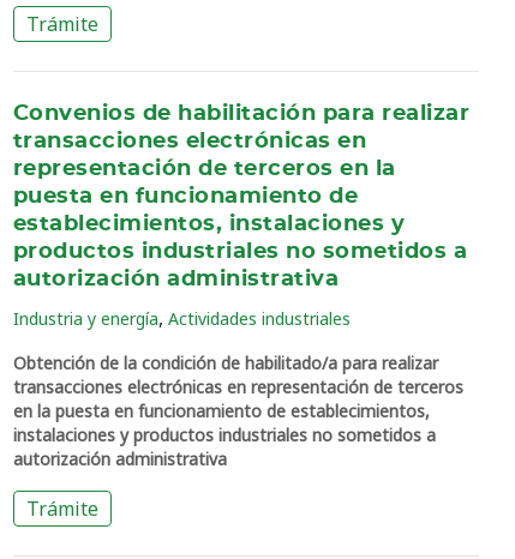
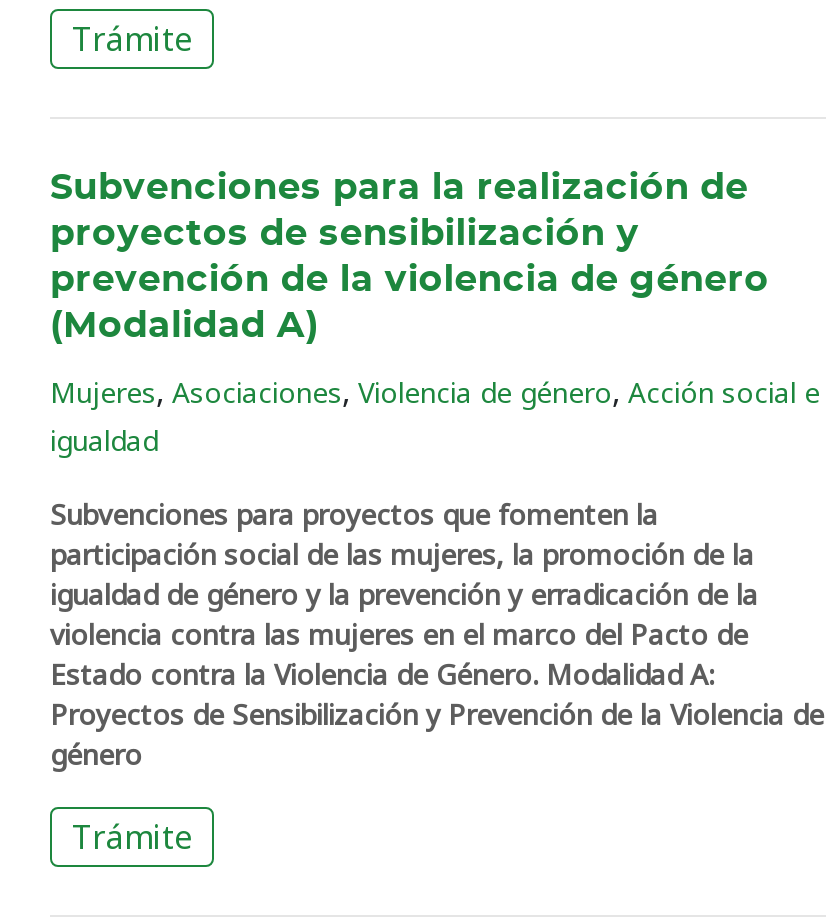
- Convenios de habilitación para realizar
- transacciones electrónicas en
- representación de terceros en la
- puesta en funcionamiento de
- establecimientos, instalaciones y
- productos industriales no sometidos a
- autorización administrativa
+ Subvenciones para la realización de
+ proyectos de sensibilización y
+ prevención de la violencia de género
+ (Modalidad A)

- Industria y energía, Actividades industriales
+ Mujeres, Asociaciones, Violencia de género, Acción social e
+ igualdad

- Obtención de la condición de habilitado/a para realizar
- transacciones electrónicas en representación de terceros
- en la puesta en funcionamiento de establecimientos,
- instalaciones y productos industriales no sometidos a
- autorización administrativa
+ Subvenciones para proyectos que fomenten la
+ participación social de las mujeres, la promoción de la
+ igualdad de género y la prevención y erradicación de la
+ violencia contra las mujeres en el marco del Pacto de
+ Estado contra la Violencia de Género. Modalidad A:
+ Proyectos de Sensibilización y Prevención de la Violencia de
+ género
